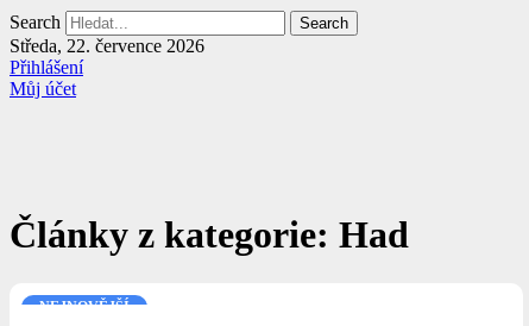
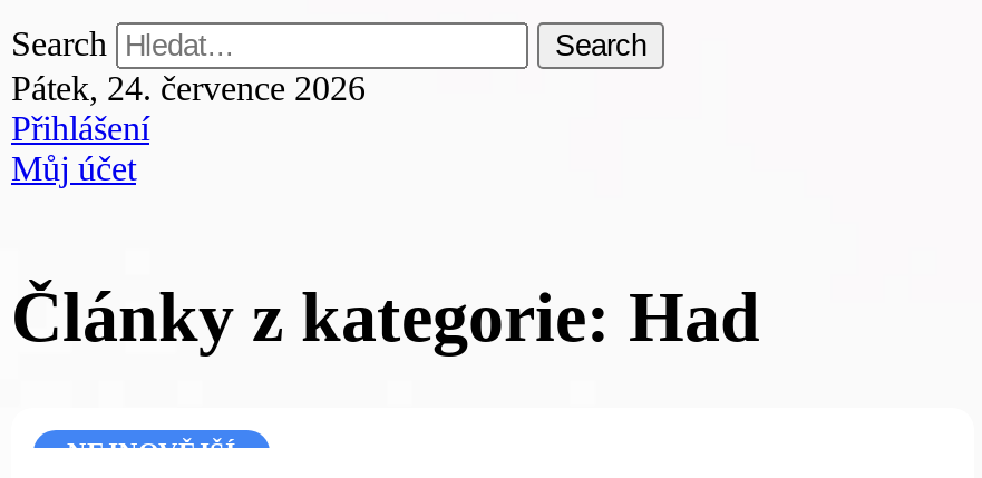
- Středa, 22. července 2026
+ Pátek, 24. července 2026
